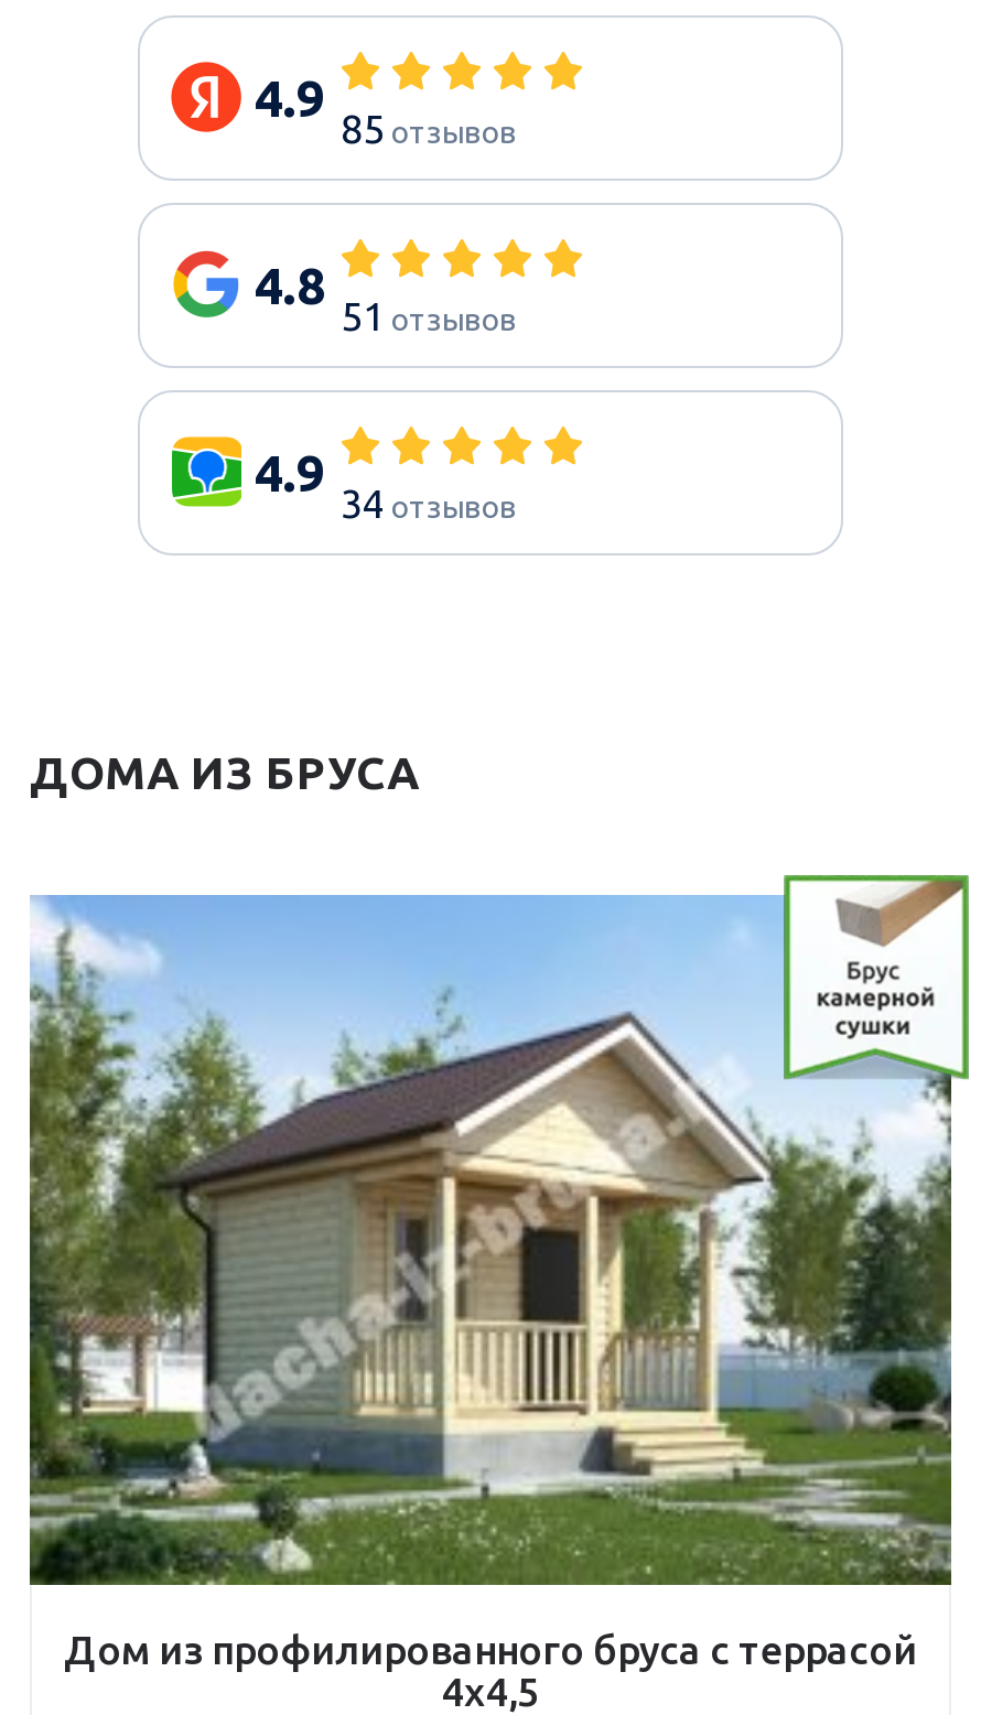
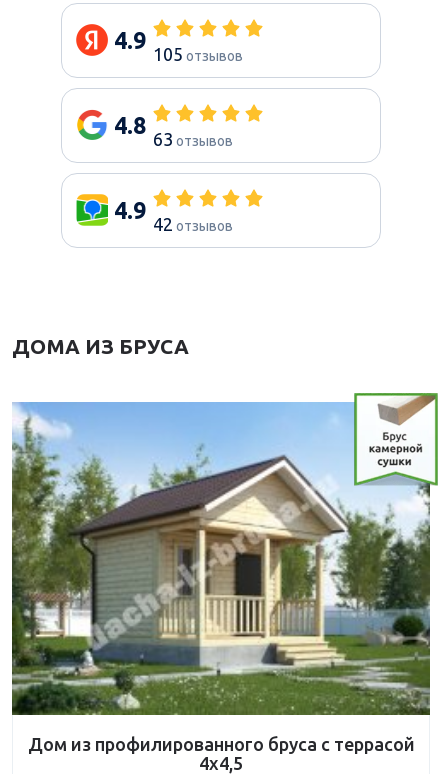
- 85 отзывов
+ 105 отзывов

- 51 отзывов
+ 63 отзывов

- 34 отзывов
+ 42 отзывов
